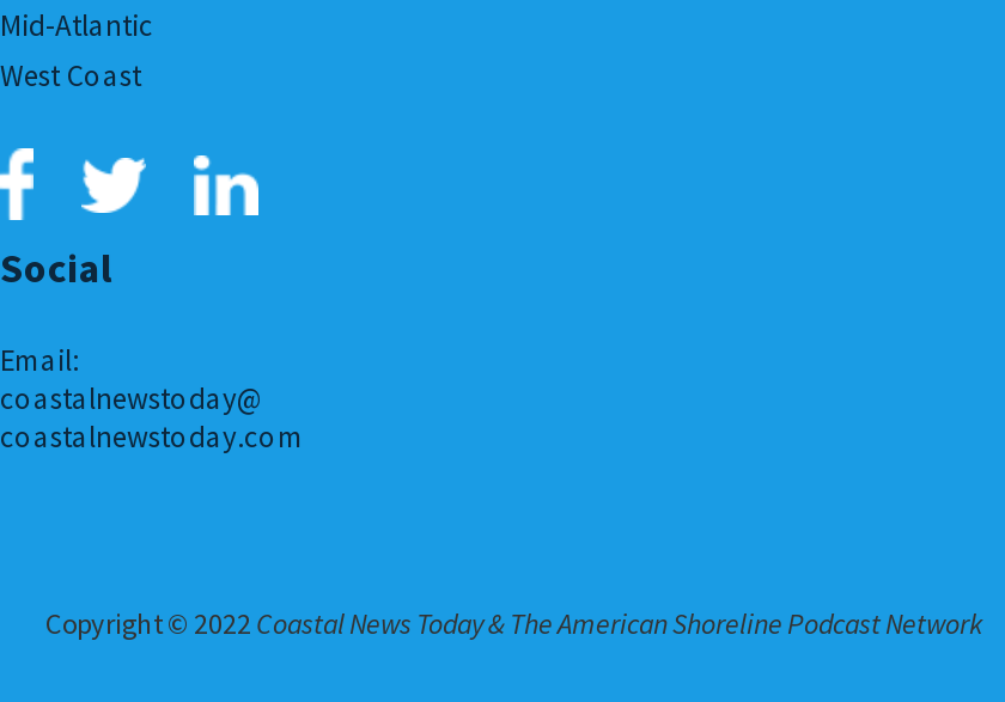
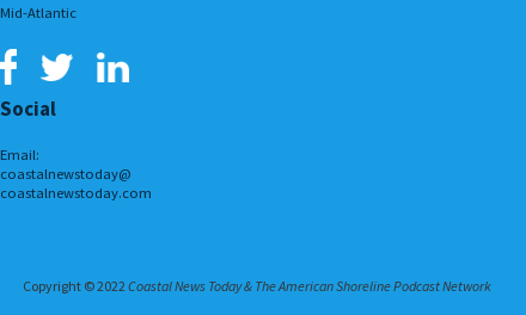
- West Coast
